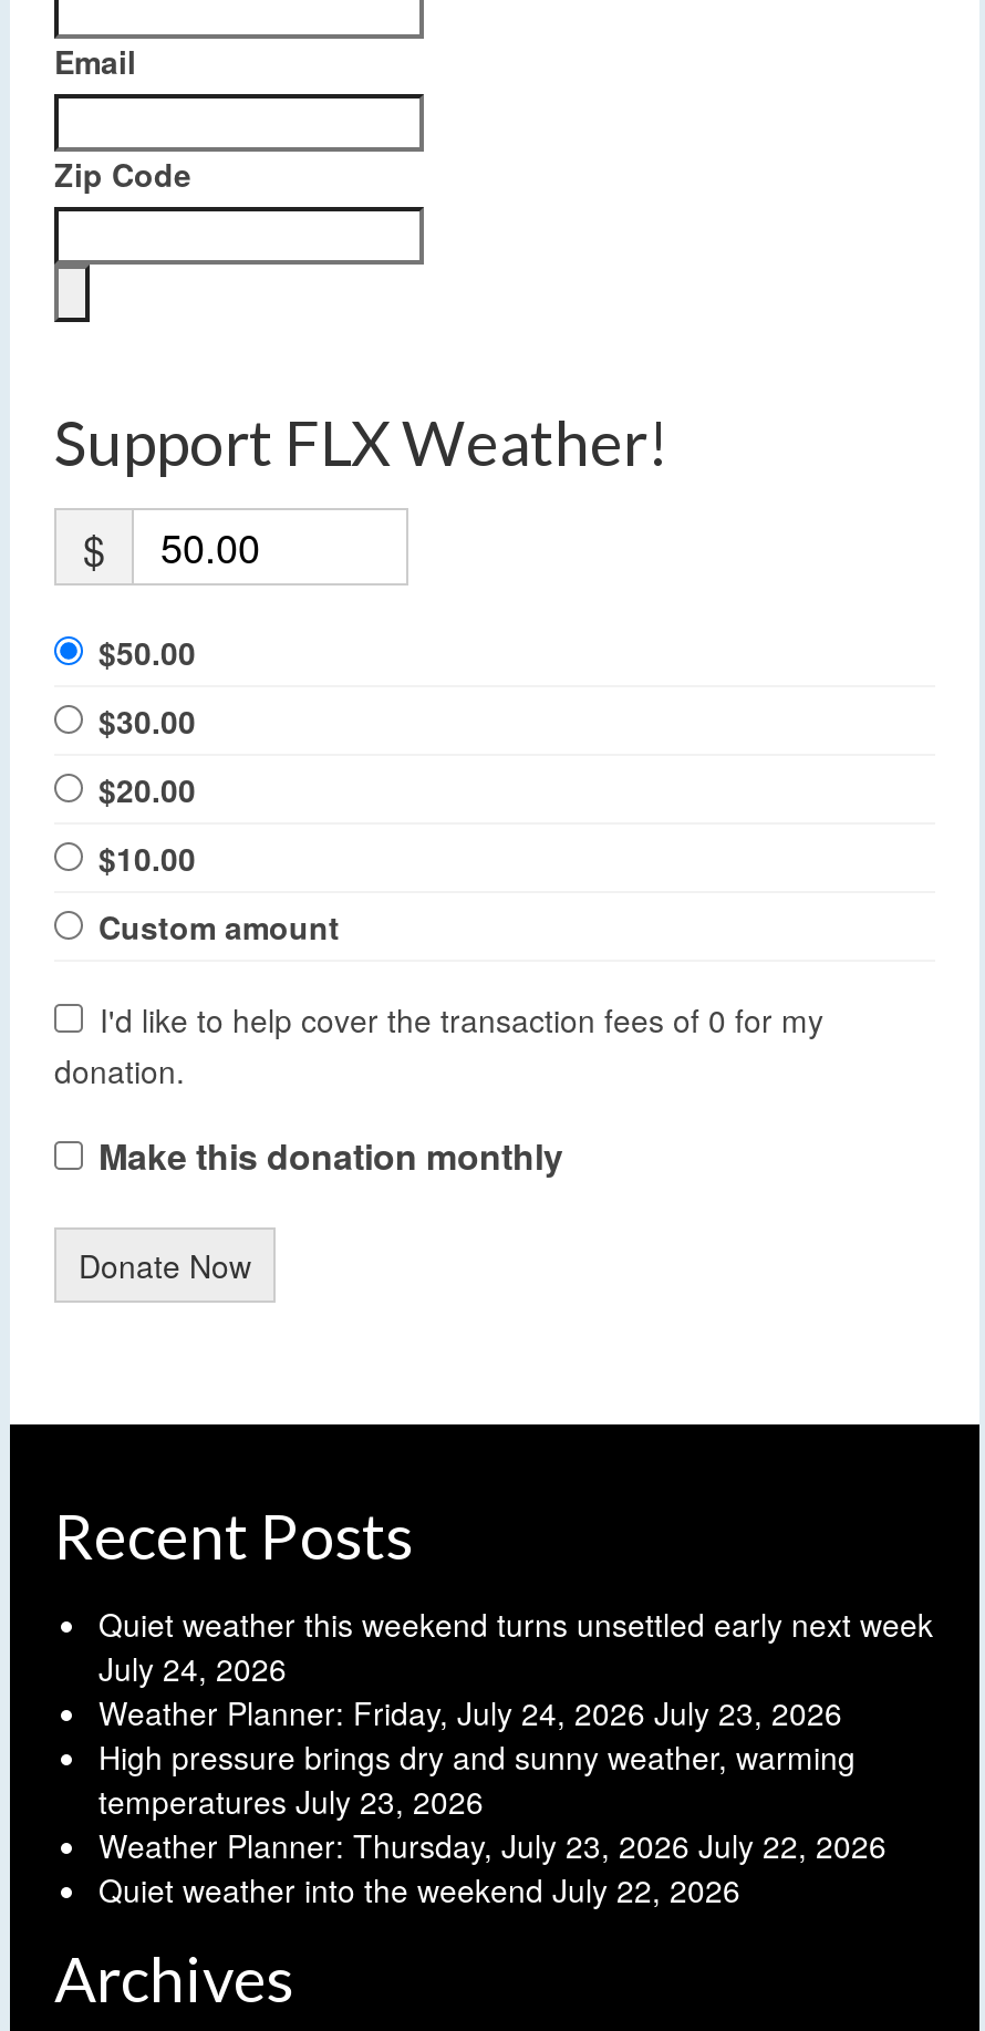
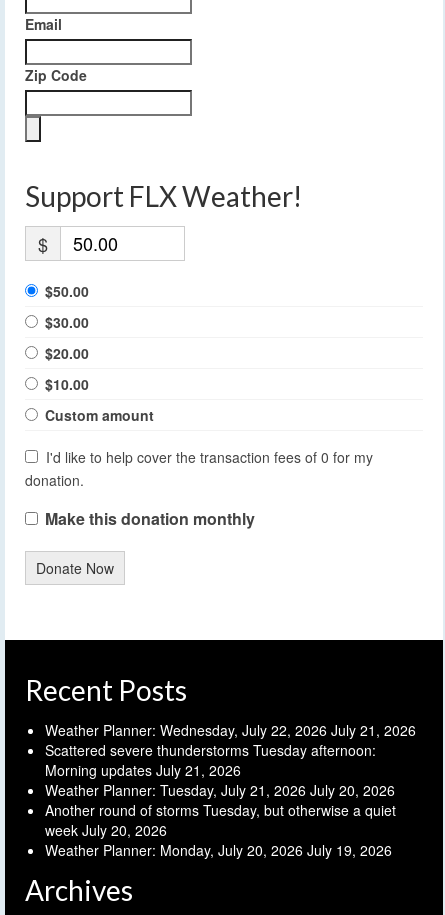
- Quiet weather this weekend turns unsettled early next week
- July 24, 2026
- Weather Planner: Friday, July 24, 2026 July 23, 2026
- High pressure brings dry and sunny weather, warming
- temperatures July 23, 2026
- Weather Planner: Thursday, July 23, 2026 July 22, 2026
- Quiet weather into the weekend July 22, 2026
+ Weather Planner: Wednesday, July 22, 2026 July 21, 2026
+ Scattered severe thunderstorms Tuesday afternoon:
+ Morning updates July 21, 2026
+ Weather Planner: Tuesday, July 21, 2026 July 20, 2026
+ Another round of storms Tuesday, but otherwise a quiet
+ week July 20, 2026
+ Weather Planner: Monday, July 20, 2026 July 19, 2026
